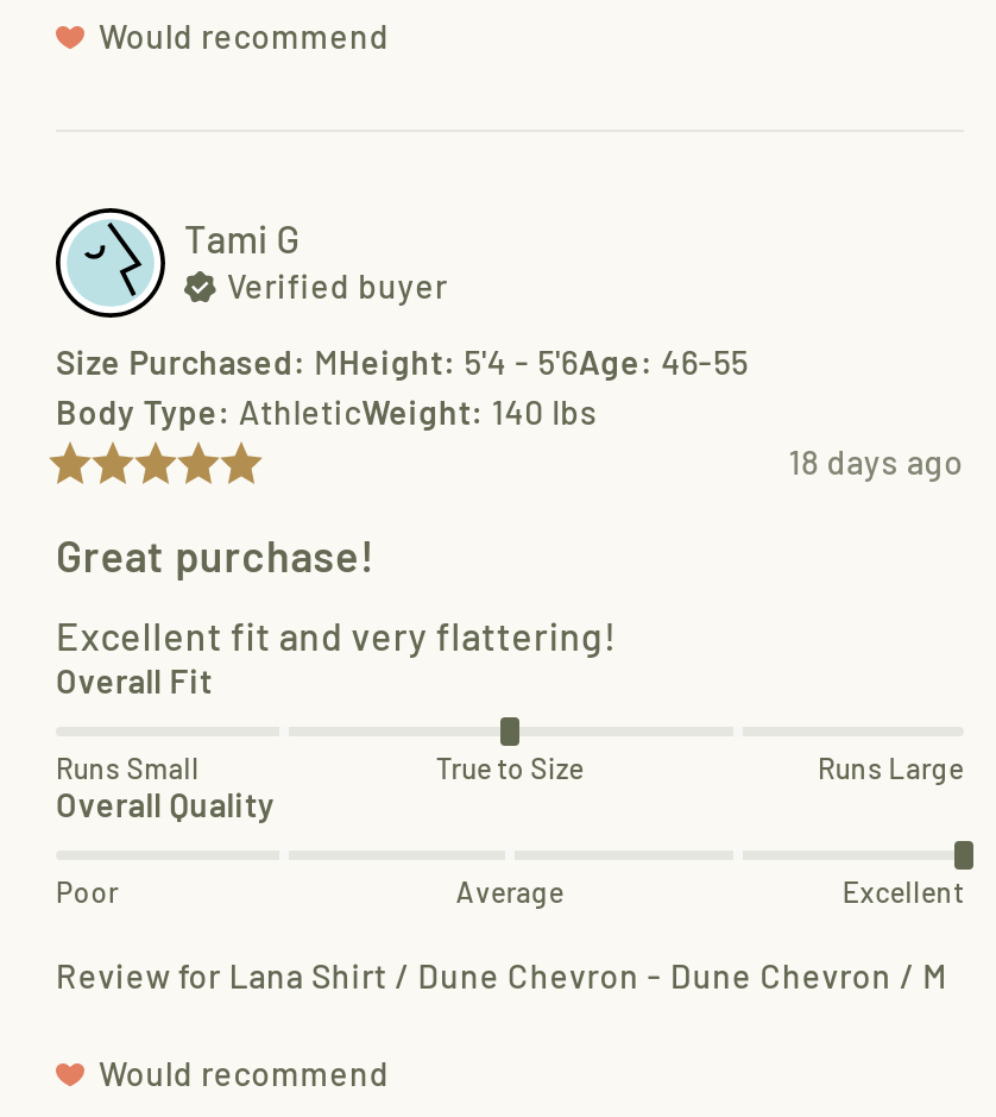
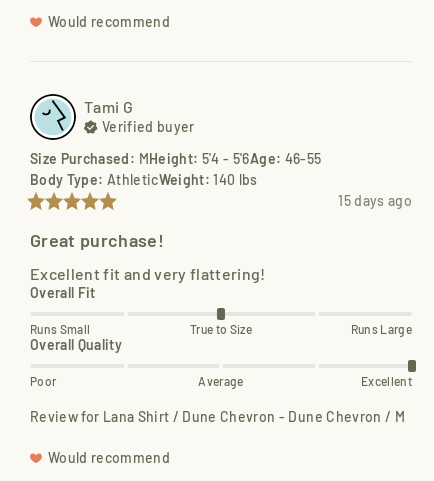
- 18 days ago
+ 15 days ago
